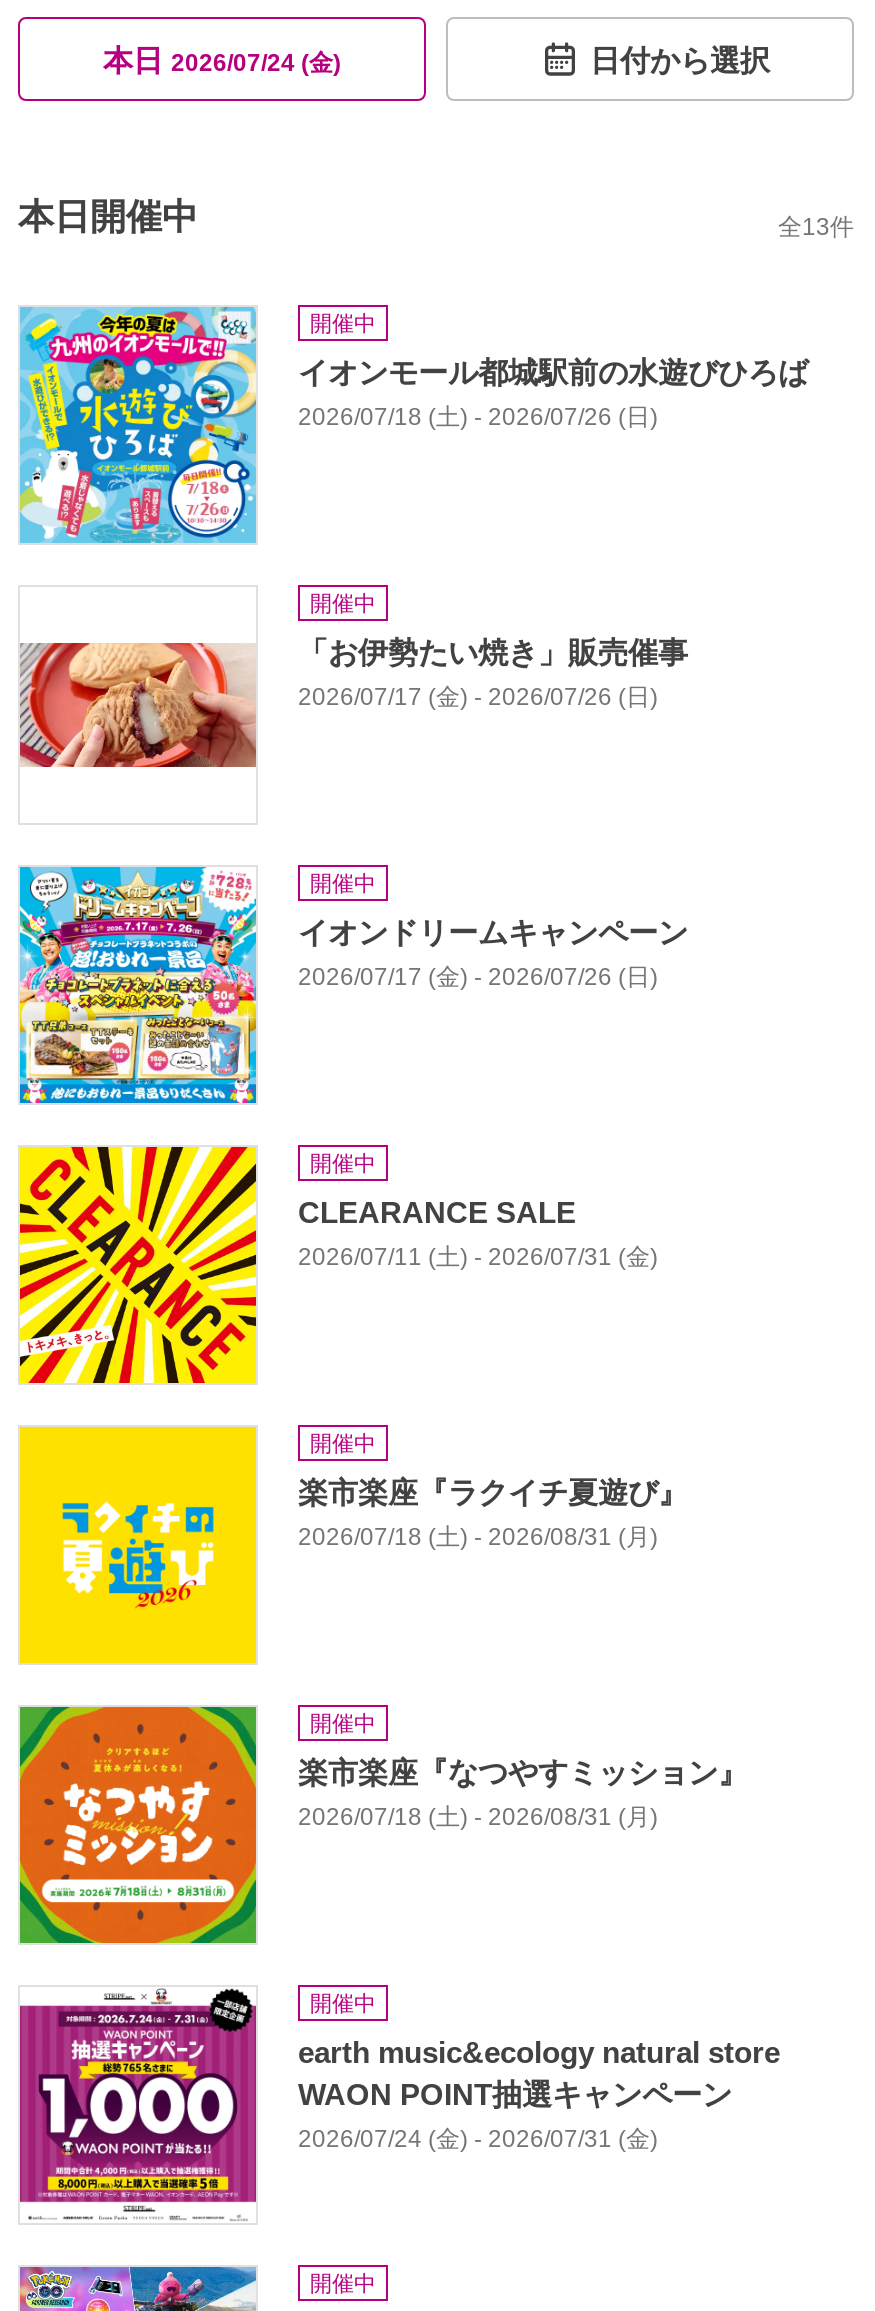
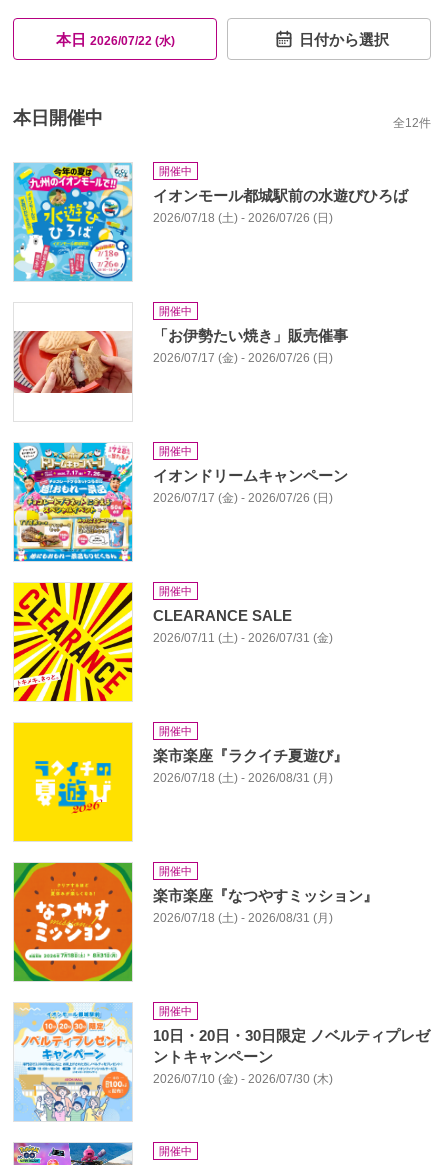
- 本日2026/07/24 (金)
+ 本日2026/07/22 (水)

- 全13件
+ 全12件

- [image]
- earth music&ecology natural store
- WAON POINT抽選キャンペーン
- 2026/07/24 (金) - 2026/07/31 (金)
+ [image]
+ 10日・20日・30日限定 ノベルティプレゼ
+ ントキャンペーン
+ 2026/07/10 (金) - 2026/07/30 (木)
